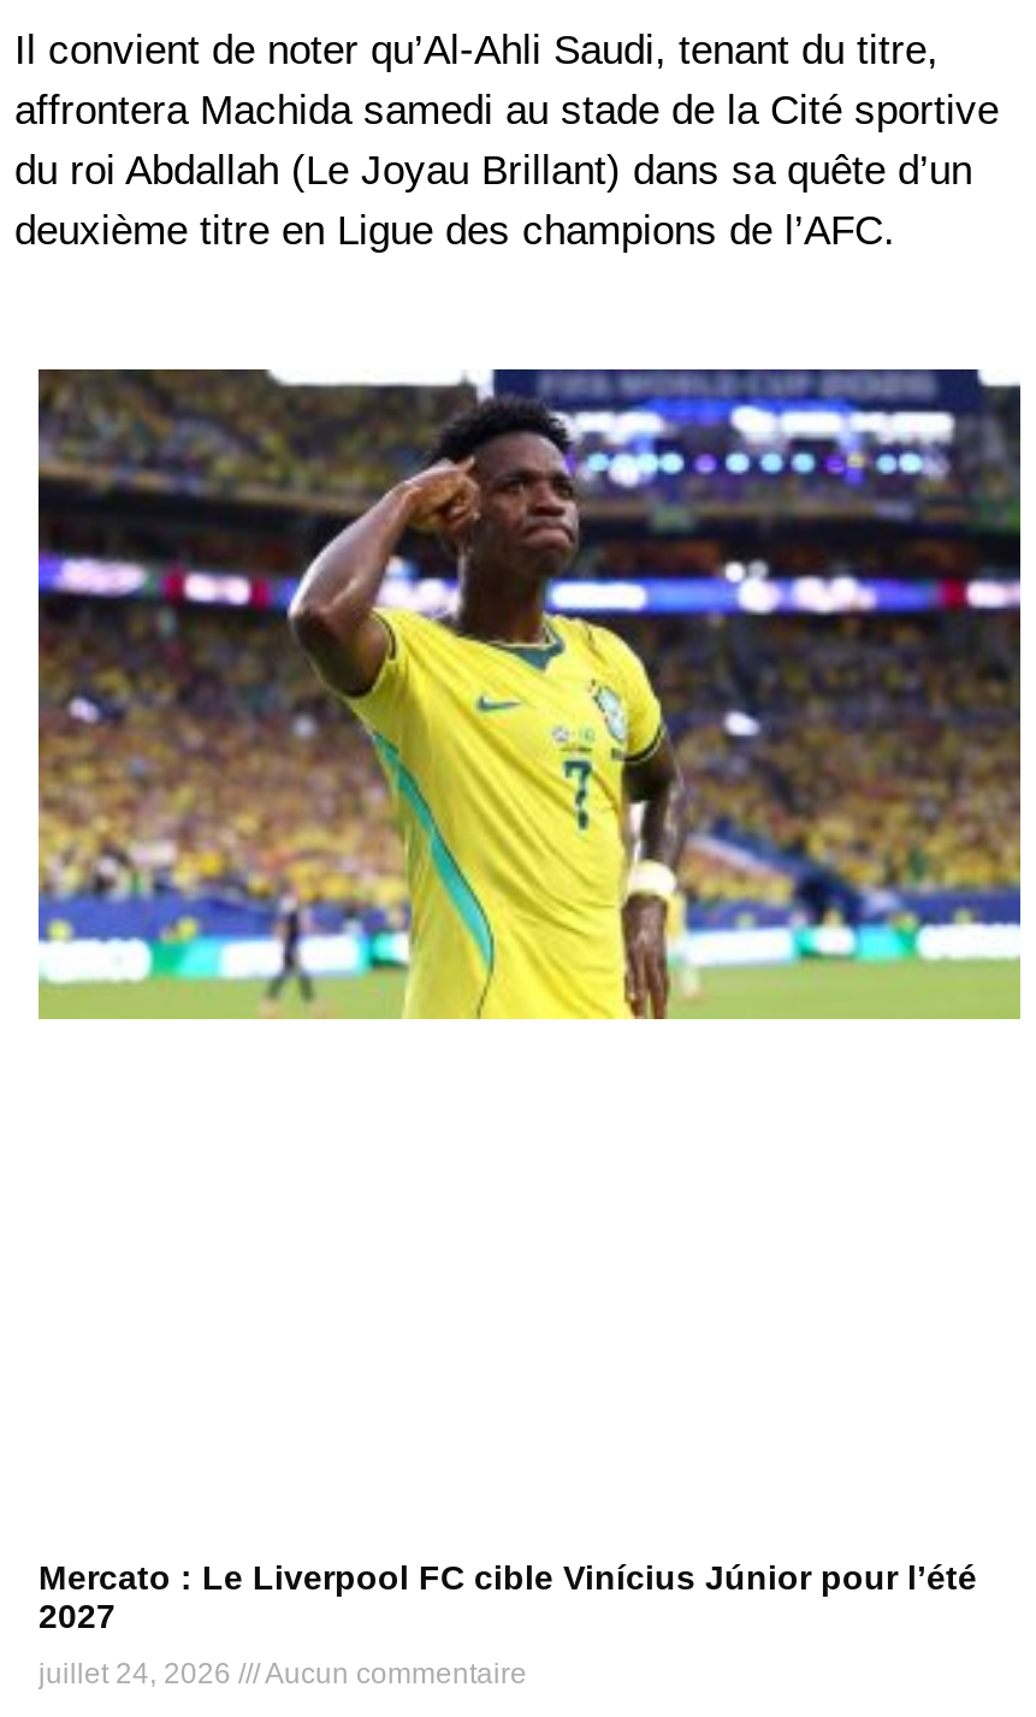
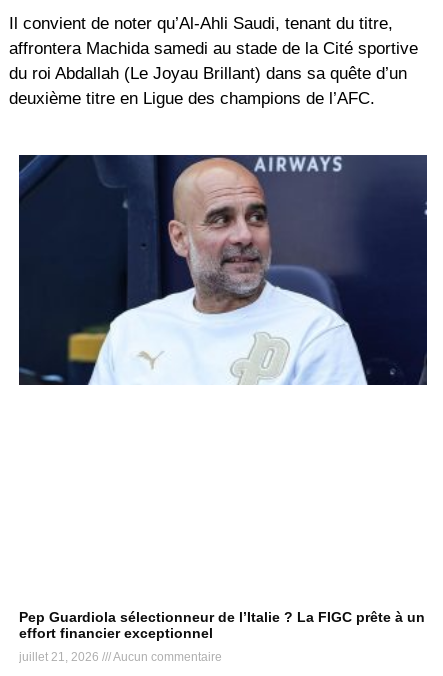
- [image]
+ [image]

- Mercato : Le Liverpool FC cible Vinícius Júnior pour l’été
- 2027
+ Pep Guardiola sélectionneur de l’Italie ? La FIGC prête à un
+ effort financier exceptionnel

- juillet 24, 2026 Aucun commentaire
+ juillet 21, 2026 Aucun commentaire
